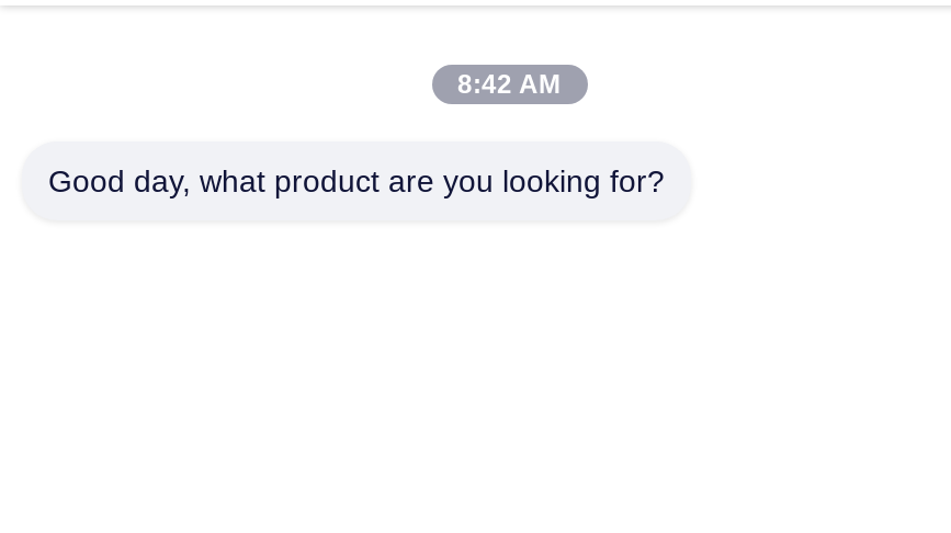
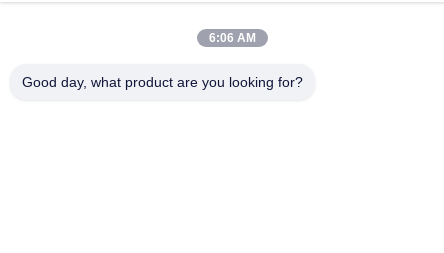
- 8:42 AM
+ 6:06 AM
